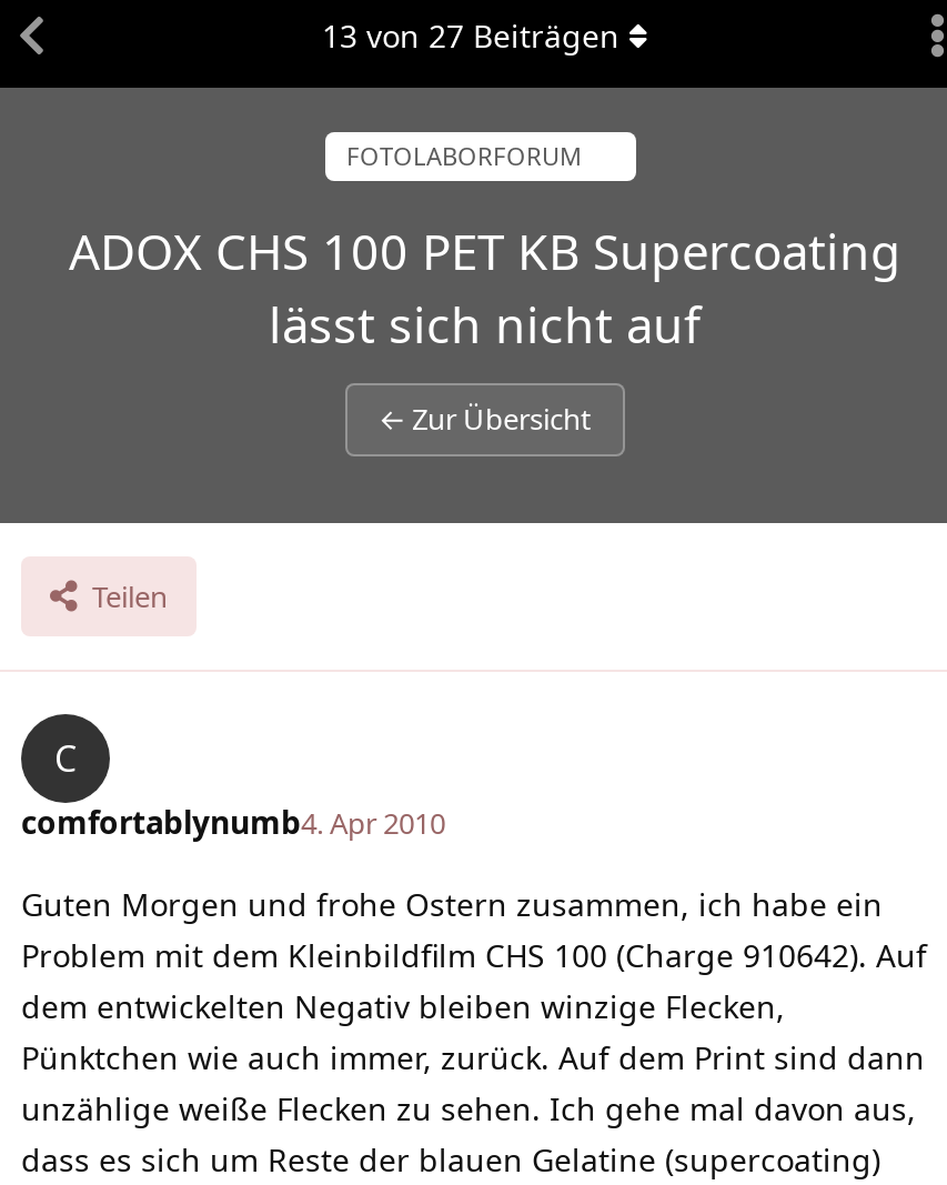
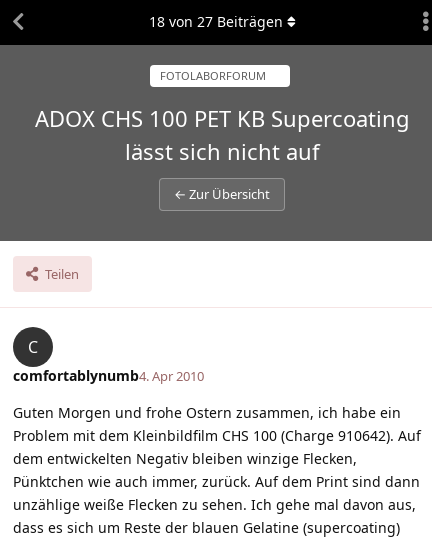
- 13 von 27 Beiträgen
+ 18 von 27 Beiträgen
